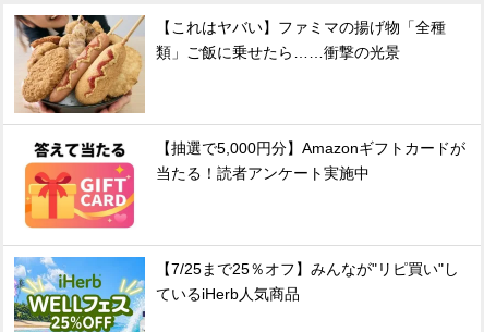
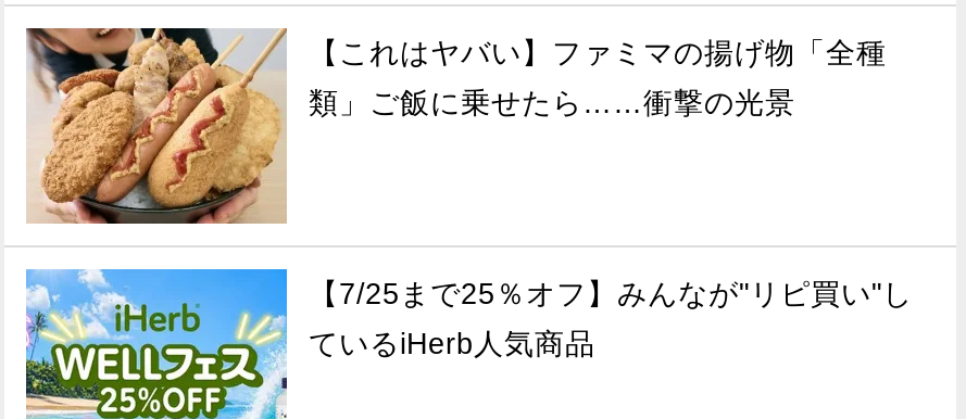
- [image]
- 【抽選で5,000円分】Amazonギフトカードが
- 当たる！読者アンケート実施中
